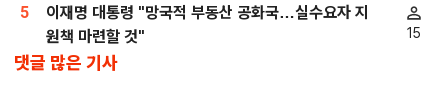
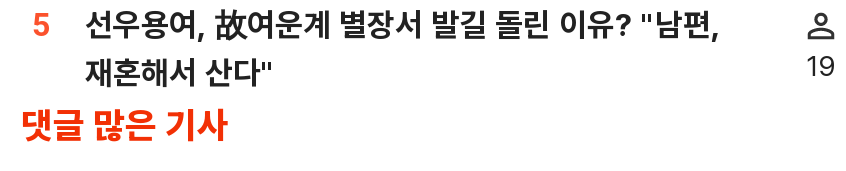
- 이재명 대통령 "망국적 부동산 공화국…실수요자 지
- 원책 마련할 것"
- 15
+ 선우용여, 故여운계 별장서 발길 돌린 이유? "남편,
+ 재혼해서 산다"
+ 19
